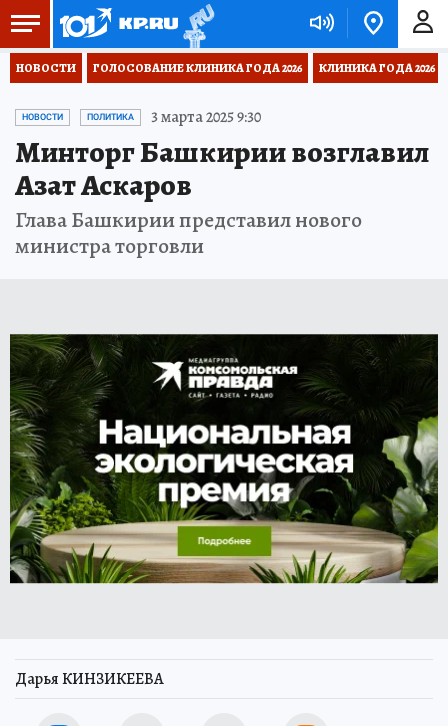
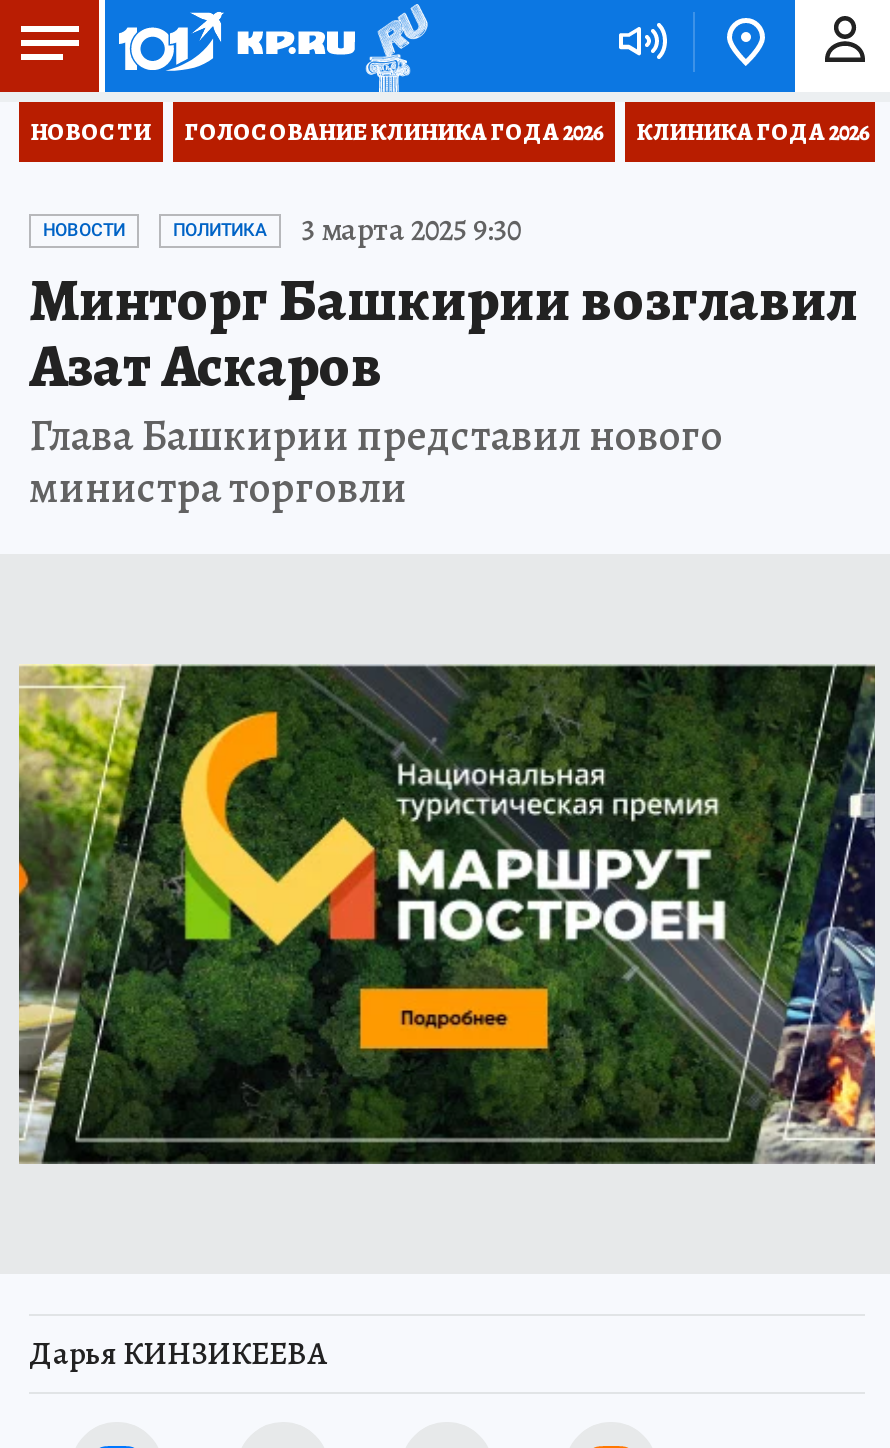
- [image]
+ [image]
